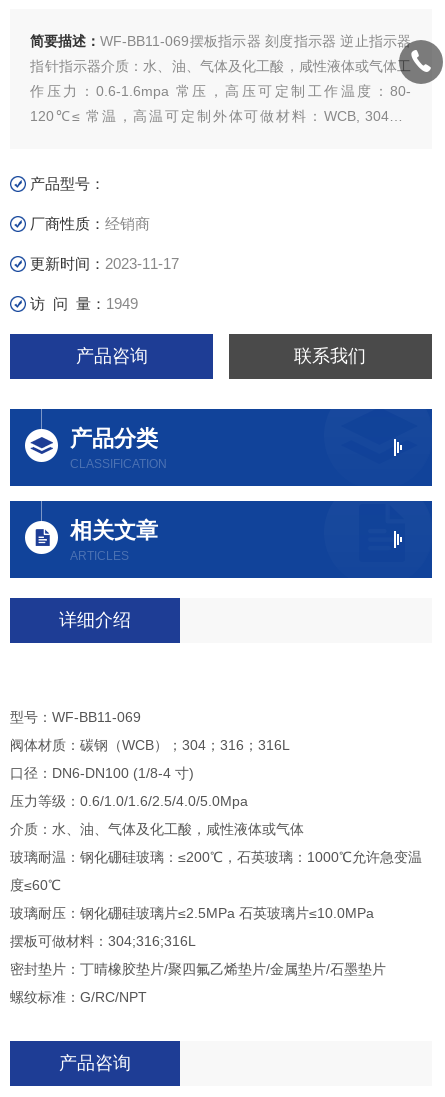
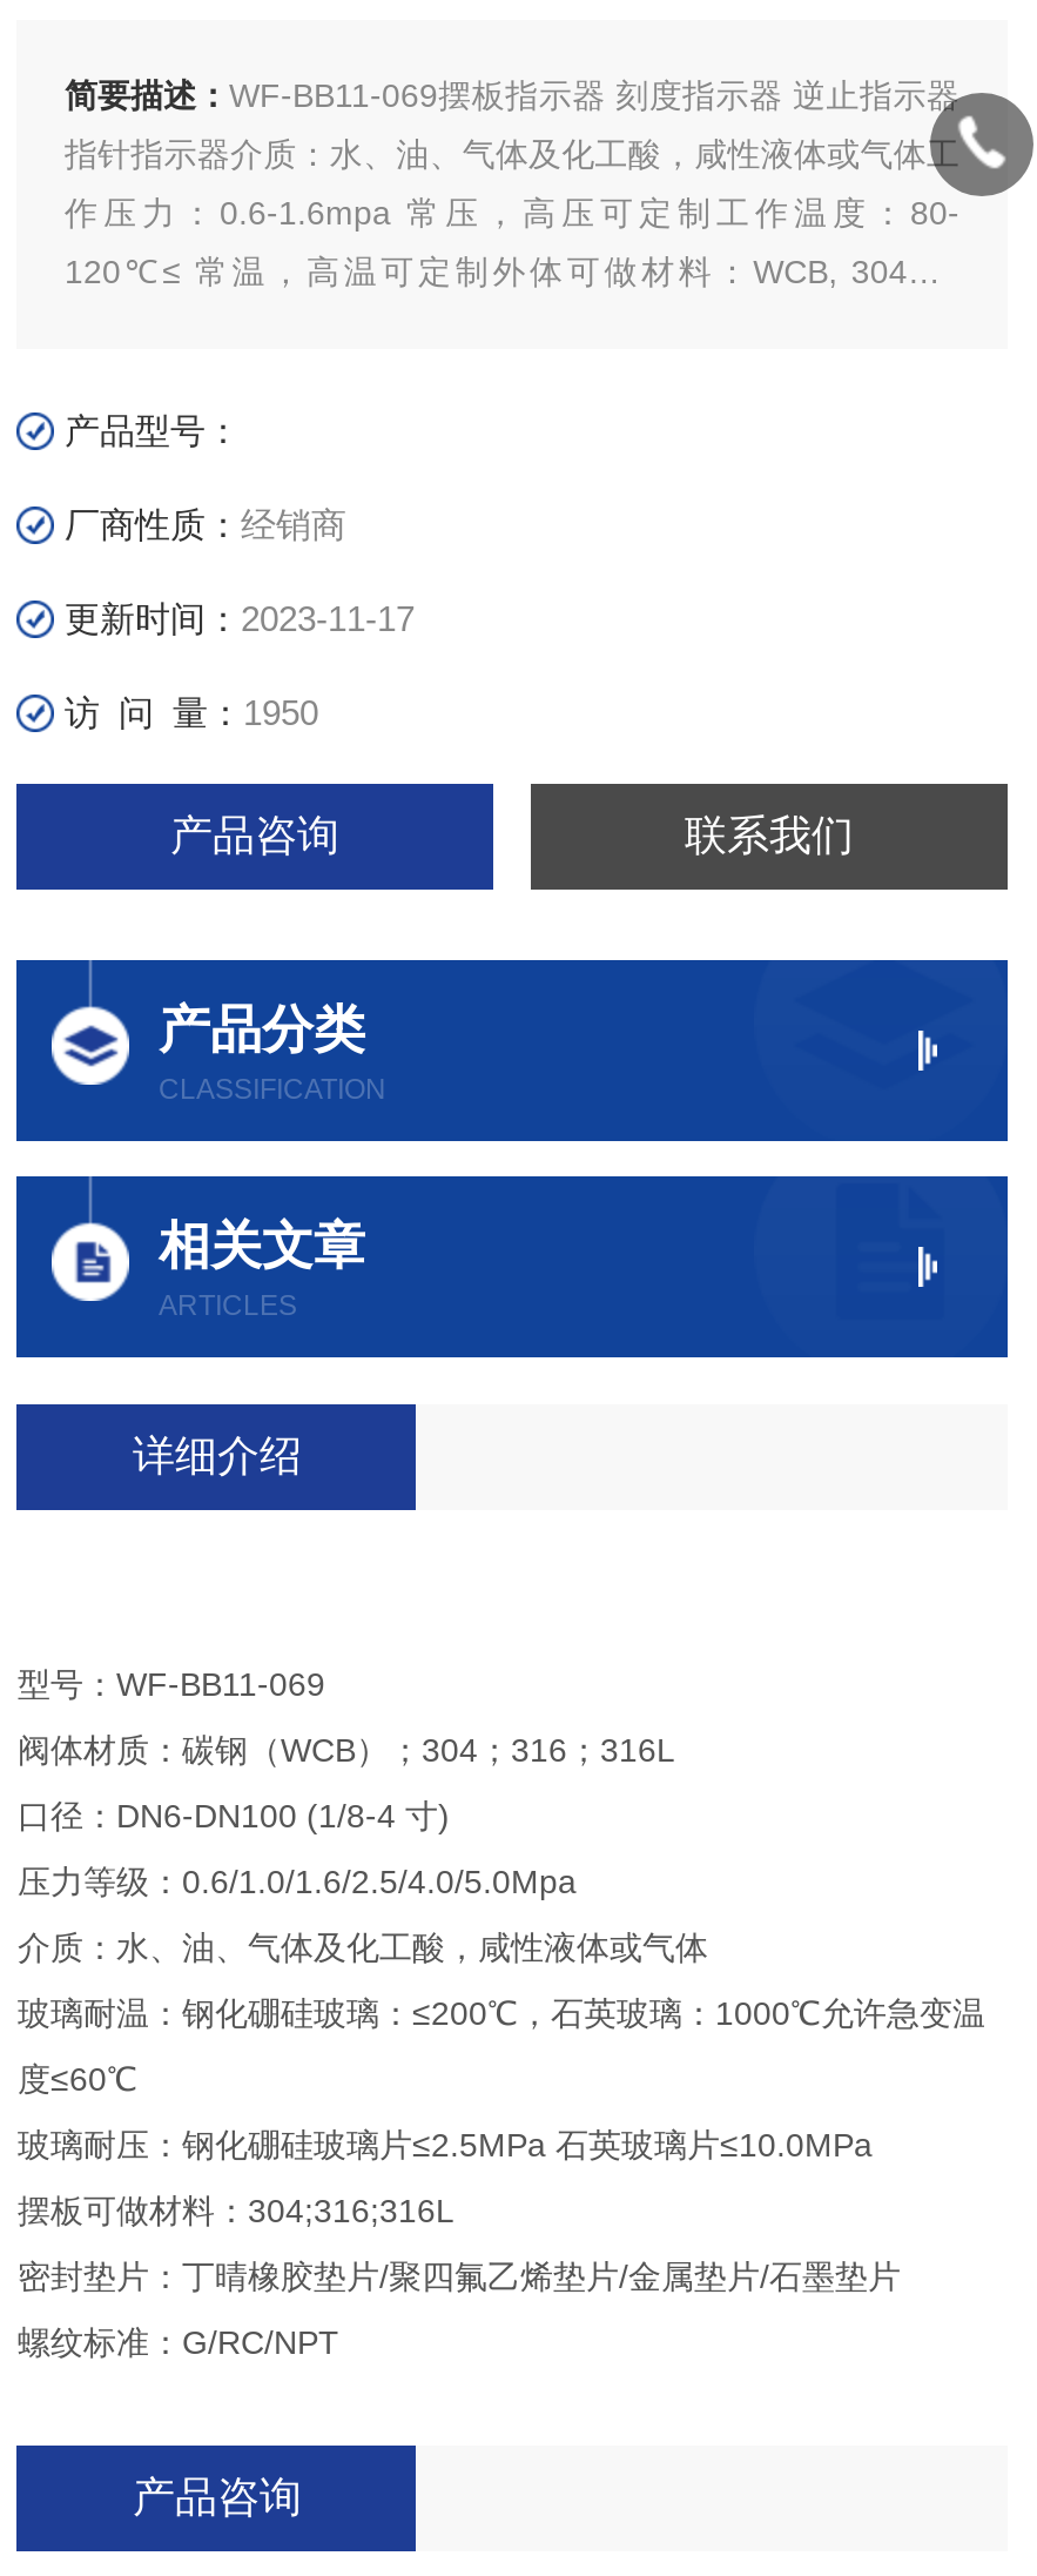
- 访 问 量：1949
+ 访 问 量：1950
